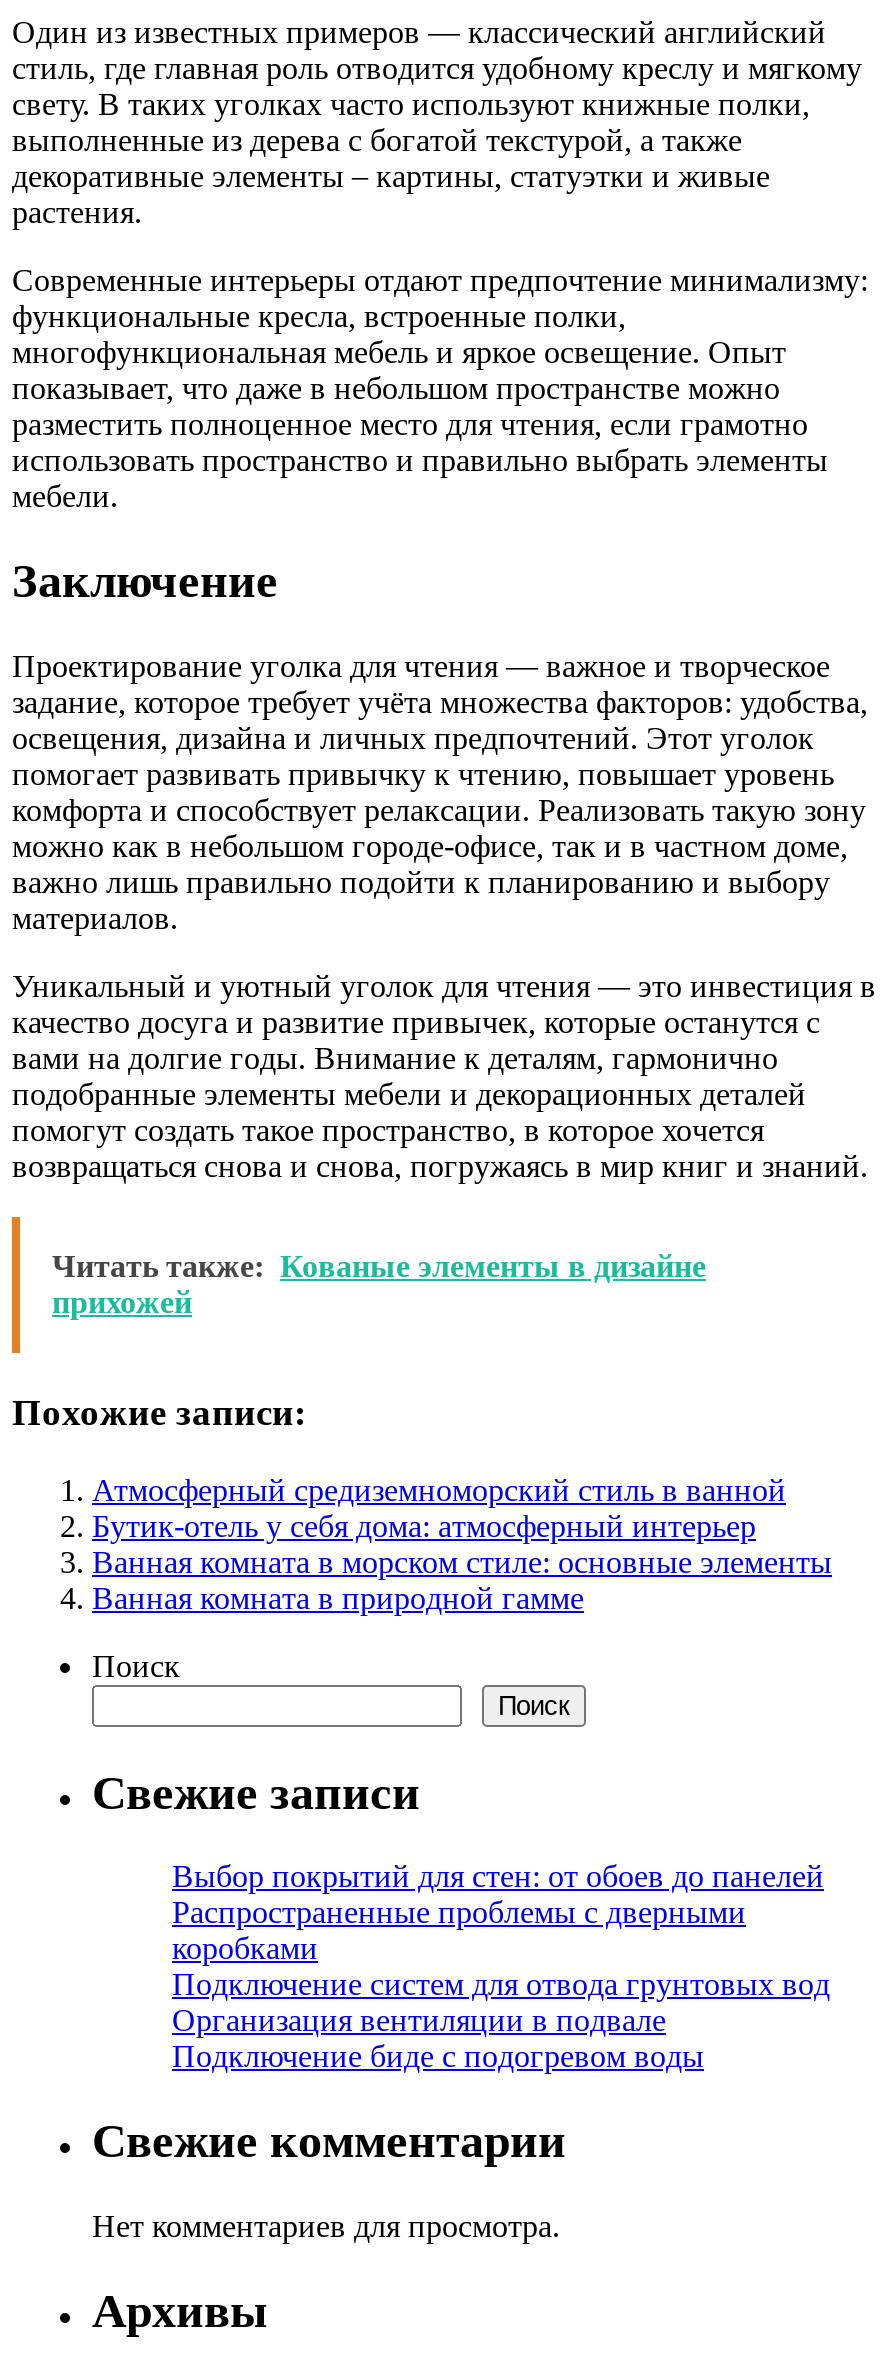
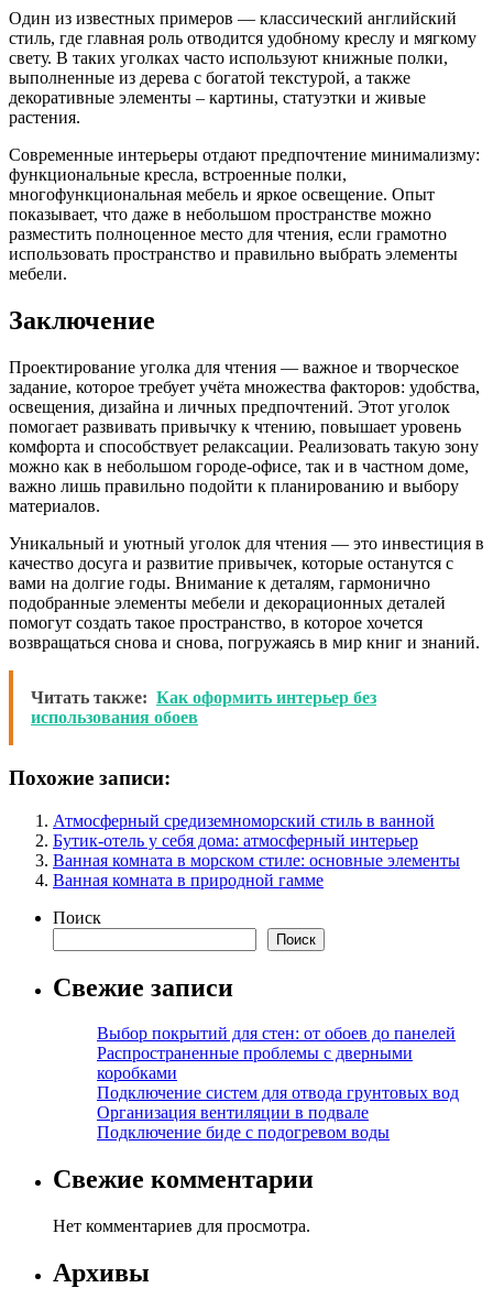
- Читать также: Кованые элементы в дизайне
- прихожей
+ Читать также: Как оформить интерьер без
+ использования обоев
